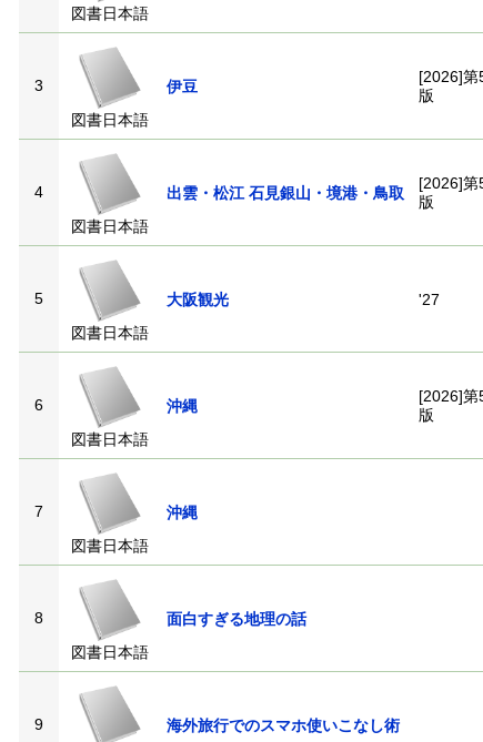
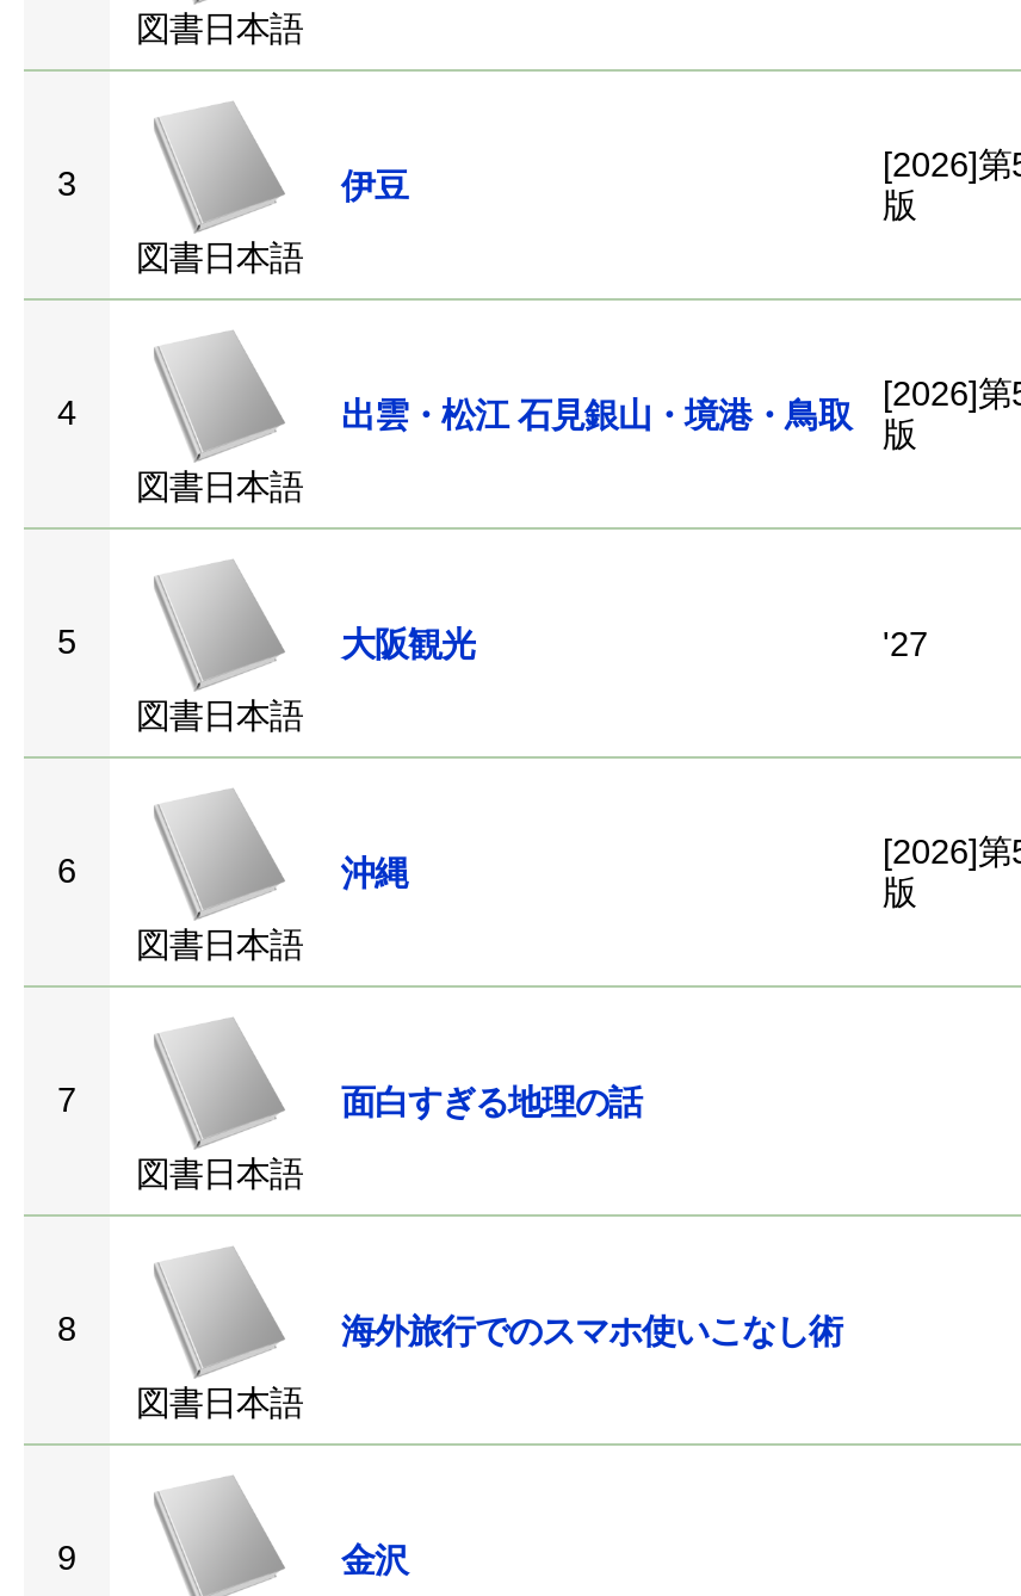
- 沖縄

moved up: 面白すぎる地理の話

moved up: 海外旅行でのスマホ使いこなし術

+ 金沢
